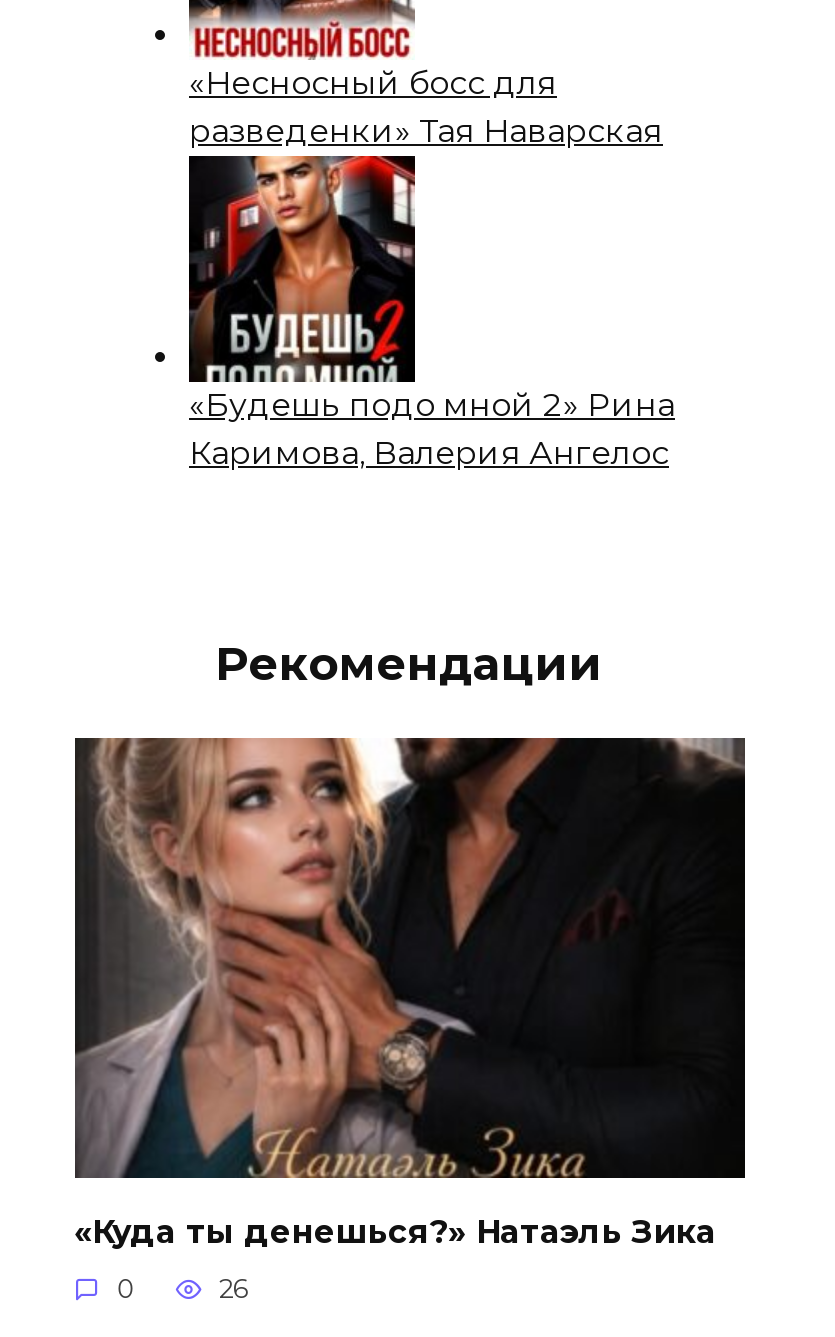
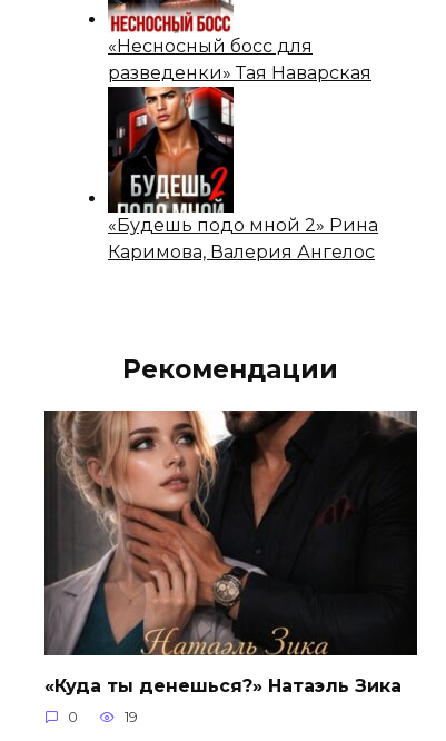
- 26
+ 19
